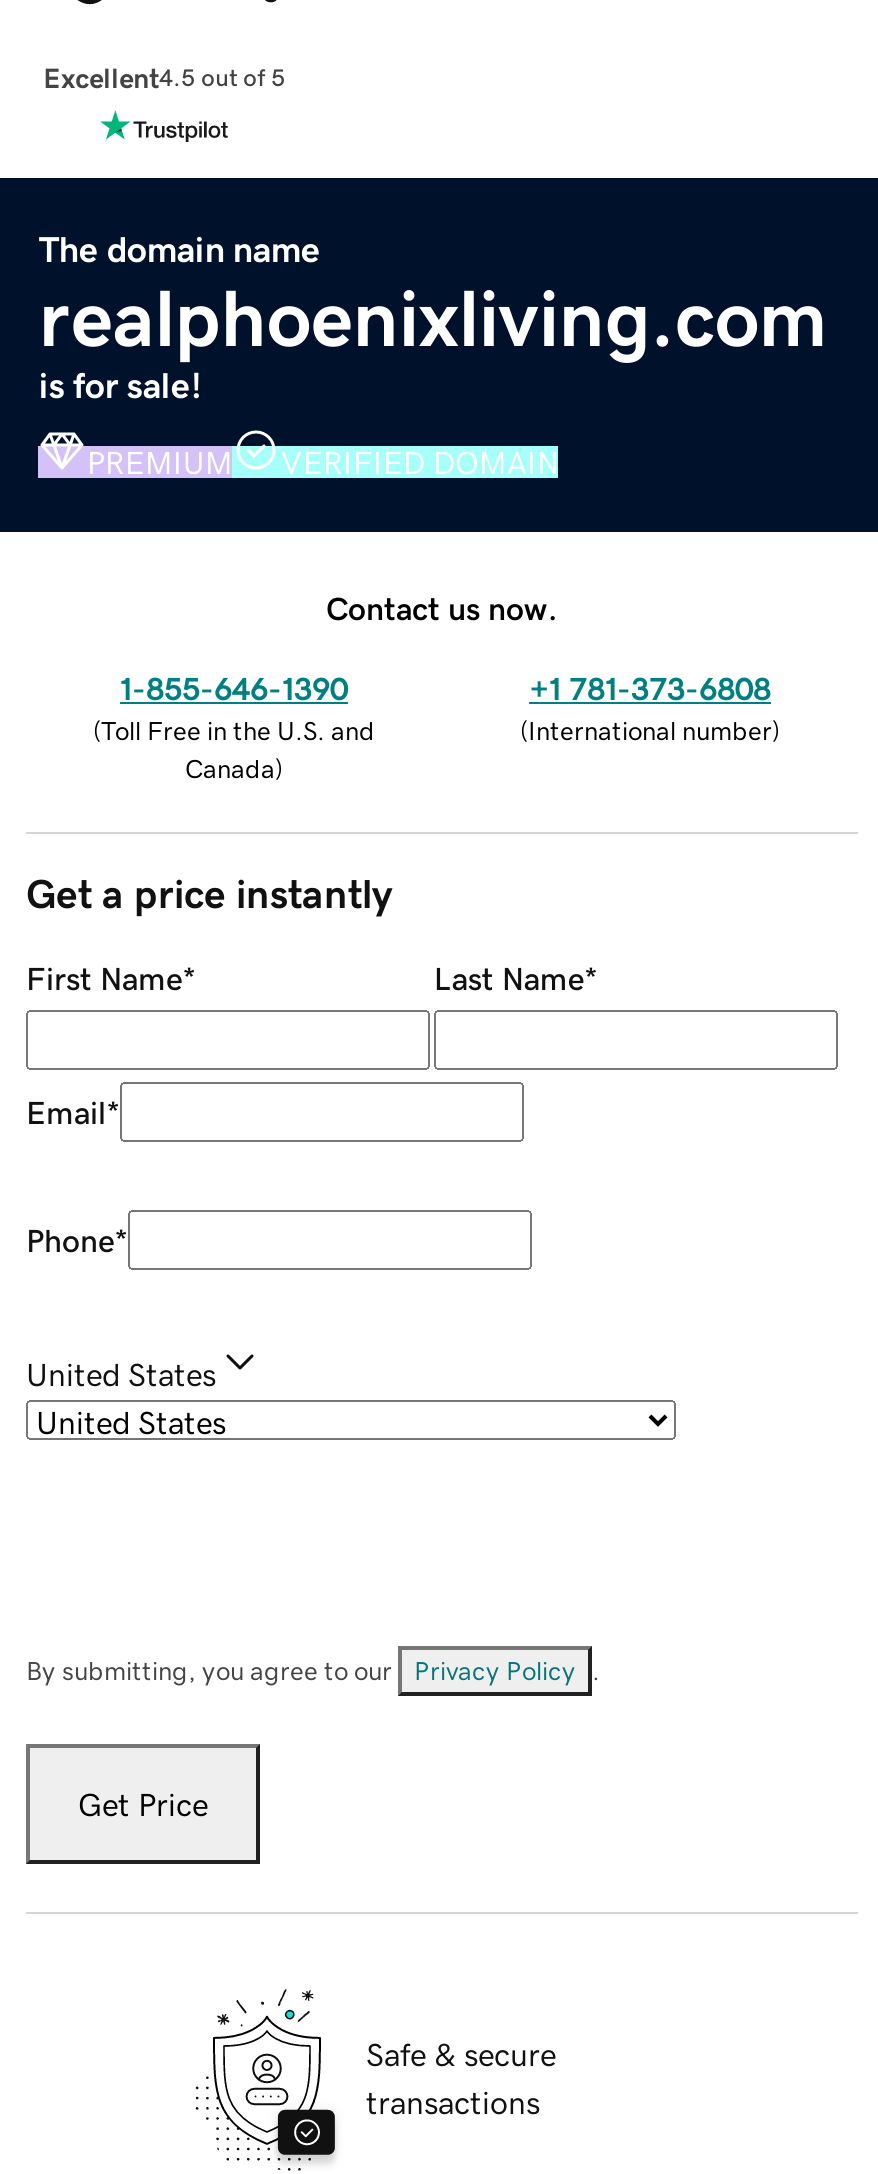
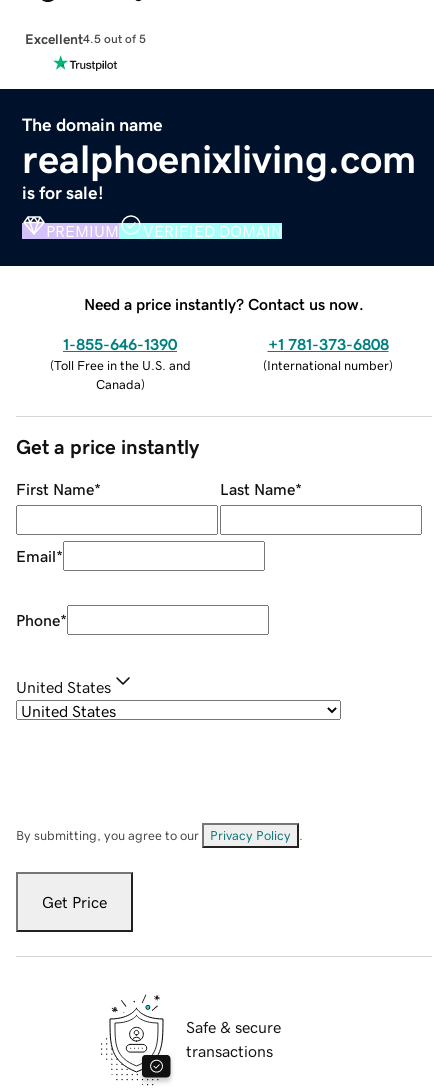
- Contact us now.
+ Need a price instantly? Contact us now.
